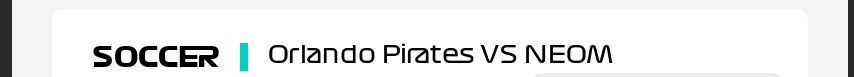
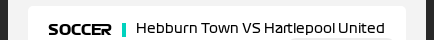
- Orlando Pirates VS NEOM
+ Hebburn Town VS Hartlepool United
